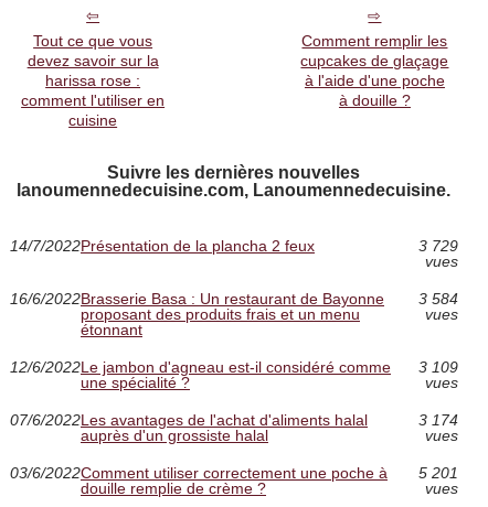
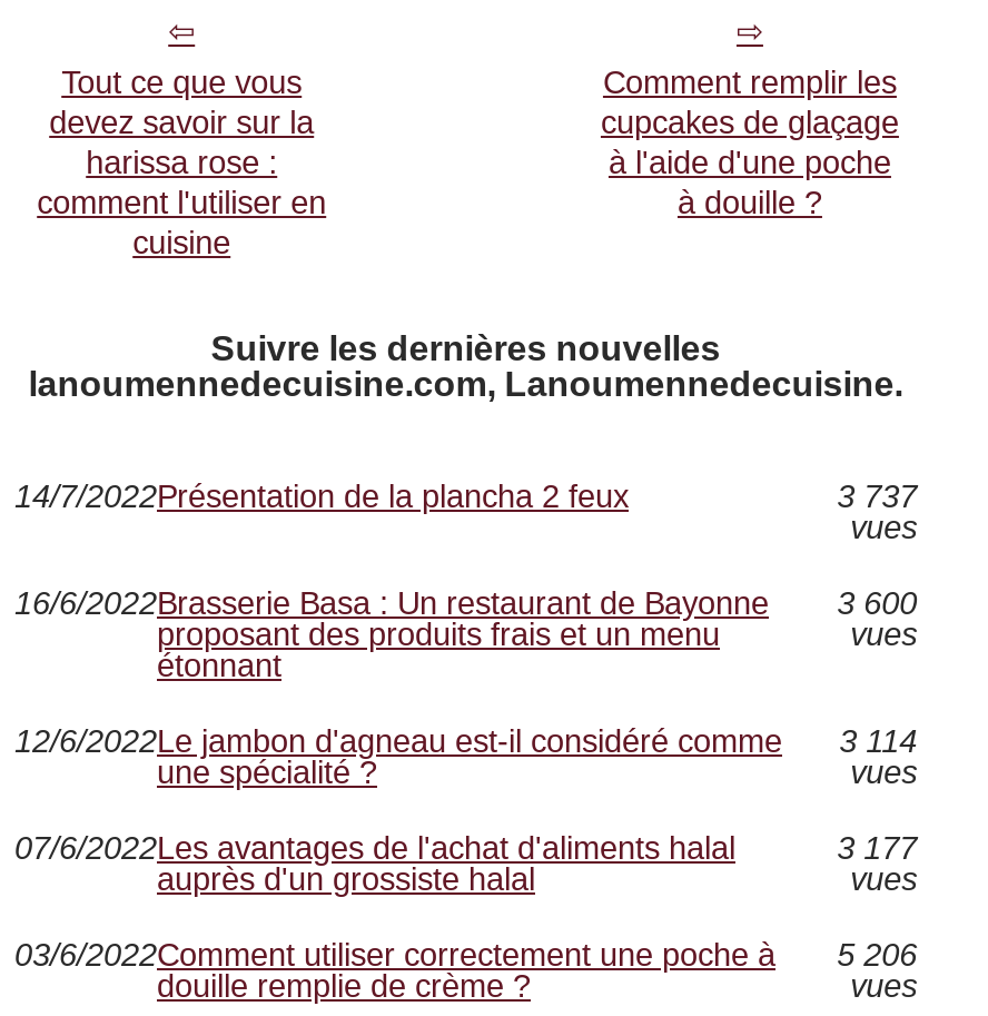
- 3 729
+ 3 737

- 16/6/2022Brasserie Basa : Un restaurant de Bayonne 3 584
+ 16/6/2022Brasserie Basa : Un restaurant de Bayonne 3 600

- 12/6/2022 Le jambon d'agneau est-il considéré comme 3 109
+ 12/6/2022 Le jambon d'agneau est-il considéré comme 3 114

- 3 174
+ 3 177

- 03/6/2022Comment utiliser correctement une poche à 5 201
+ 03/6/2022Comment utiliser correctement une poche à 5 206
